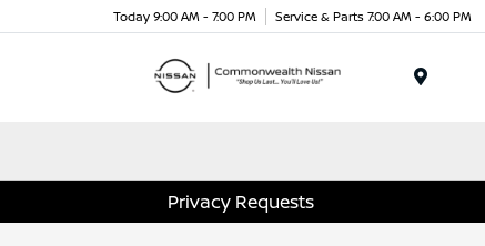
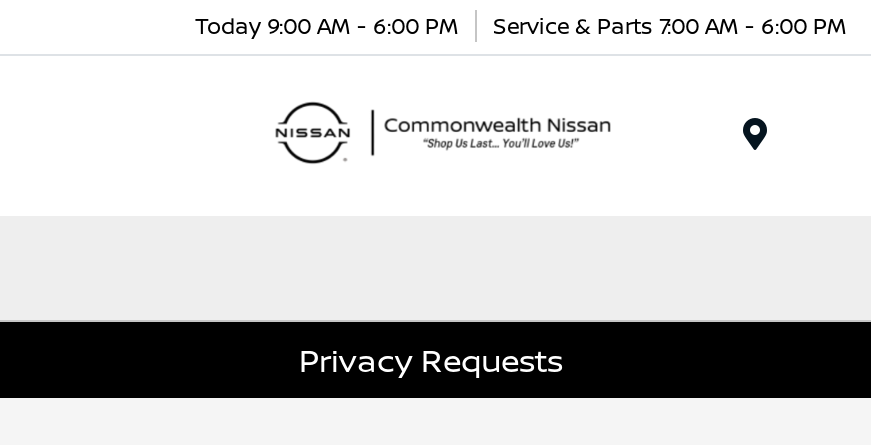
- Today 9:00 AM - 7:00 PM Service & Parts 7:00 AM - 6:00 PM
+ Today 9:00 AM - 6:00 PM Service & Parts 7:00 AM - 6:00 PM
